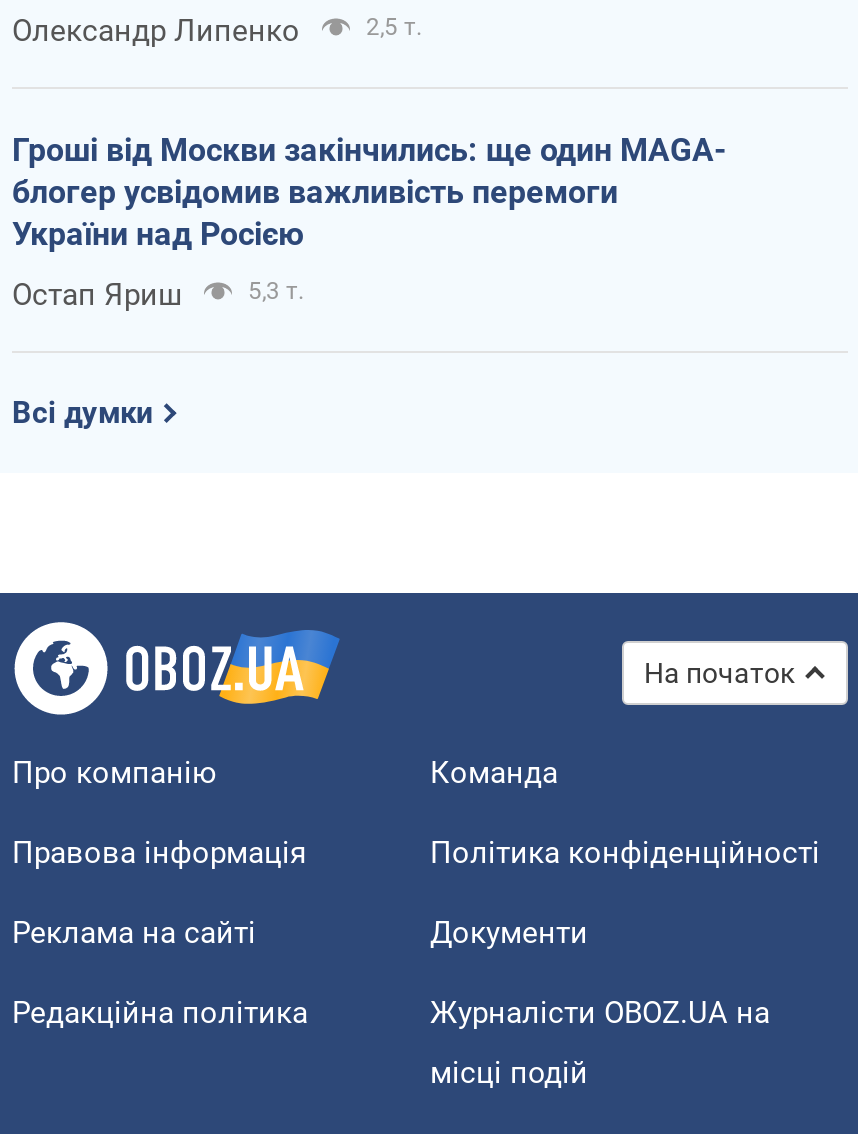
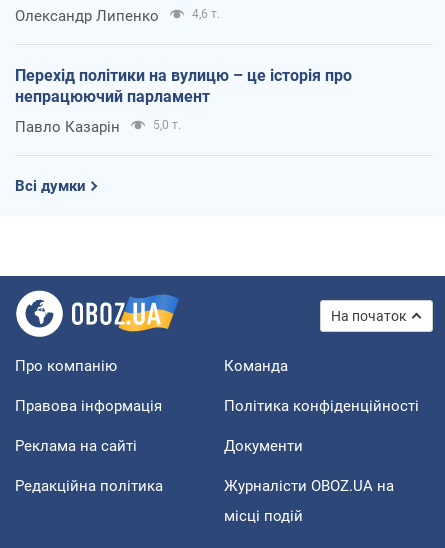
- 2,5 т.
+ 4,6 т.

- Гроші від Москви закінчились: ще один MAGA-
- блогер усвідомив важливість перемоги
- України над Росією
+ Перехід політики на вулицю – це історія про
+ непрацюючий парламент

- Остап Яриш
- 5,3 т.
+ Павло Казарін
+ 5,0 т.
